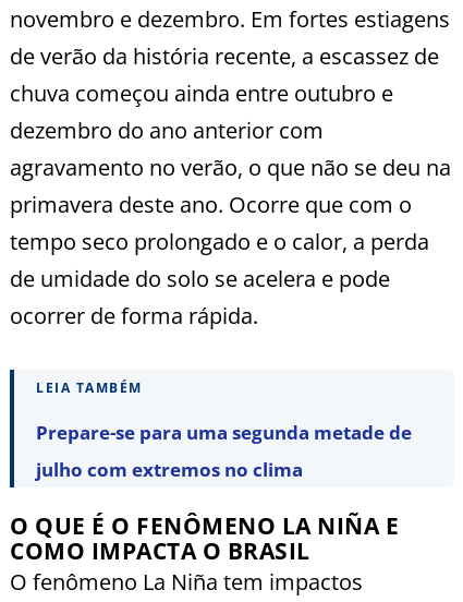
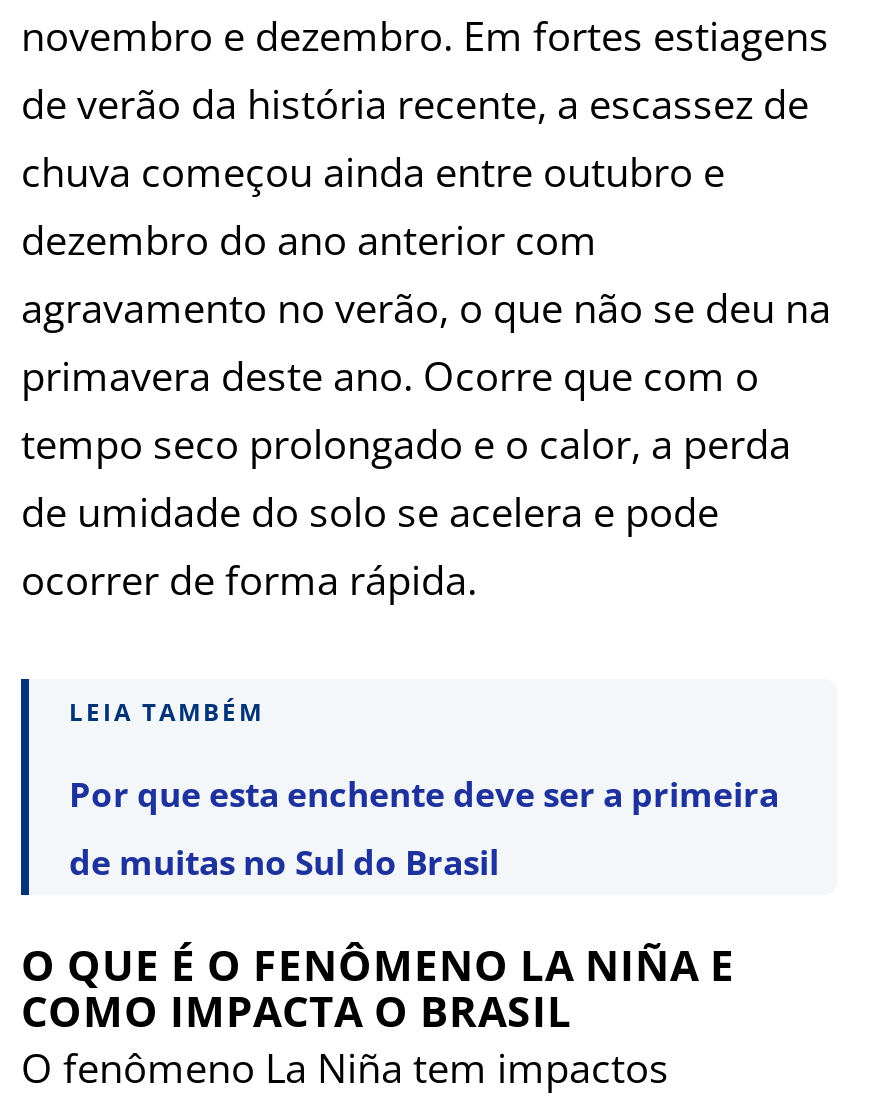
- Prepare-se para uma segunda metade de
+ Por que esta enchente deve ser a primeira

- julho com extremos no clima
+ de muitas no Sul do Brasil
